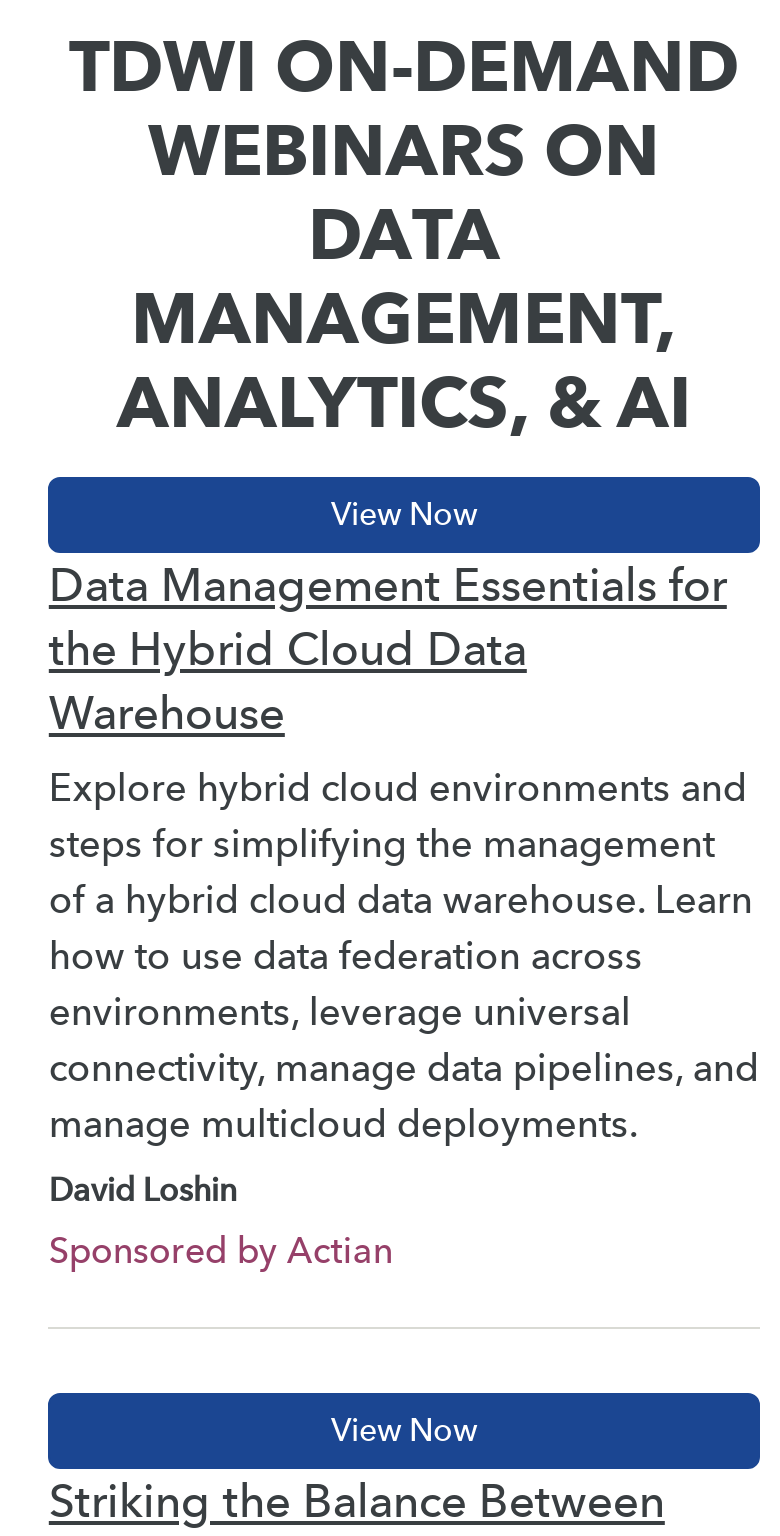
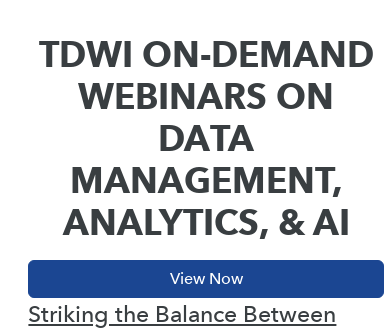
- Data Management Essentials for
- the Hybrid Cloud Data
- Warehouse
- Explore hybrid cloud environments and
- steps for simplifying the management
- of a hybrid cloud data warehouse. Learn
- how to use data federation across
- environments, leverage universal
- connectivity, manage data pipelines, and
- manage multicloud deployments.
- David Loshin
- Sponsored by Actian
